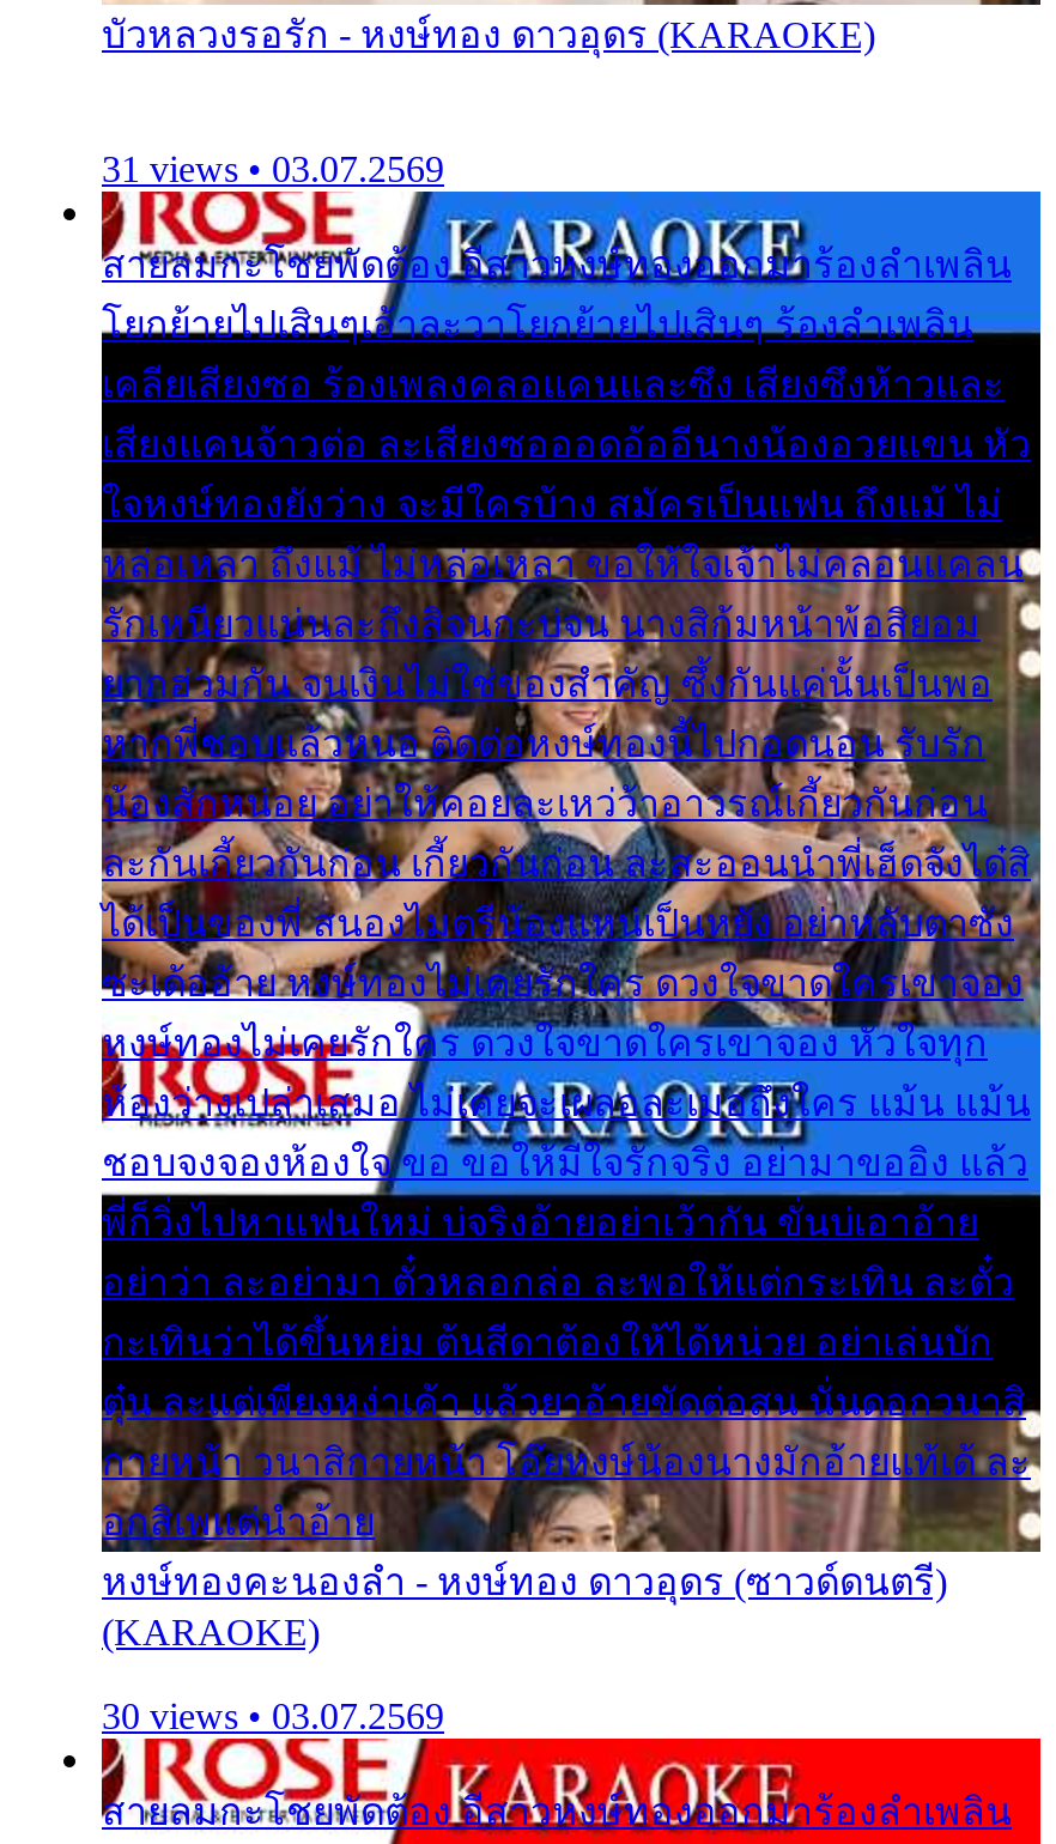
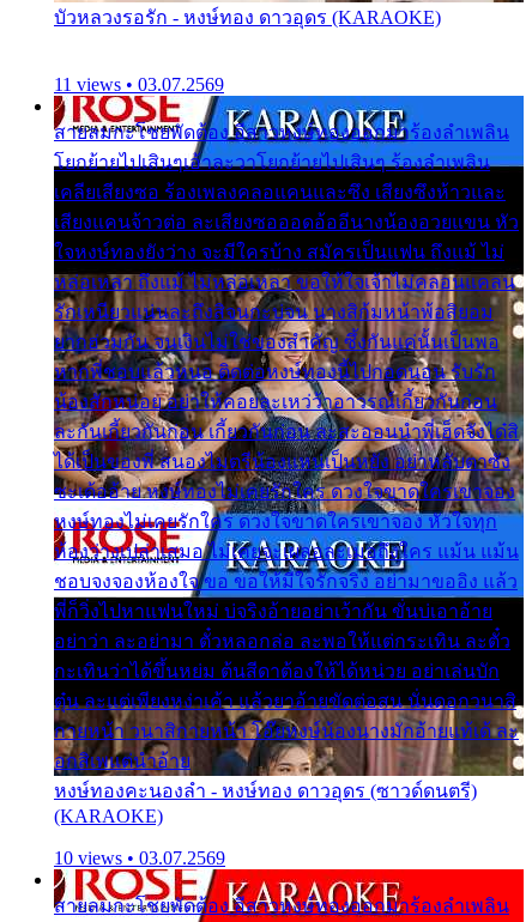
- 31 views • 03.07.2569
+ 11 views • 03.07.2569

- 30 views • 03.07.2569
+ 10 views • 03.07.2569
